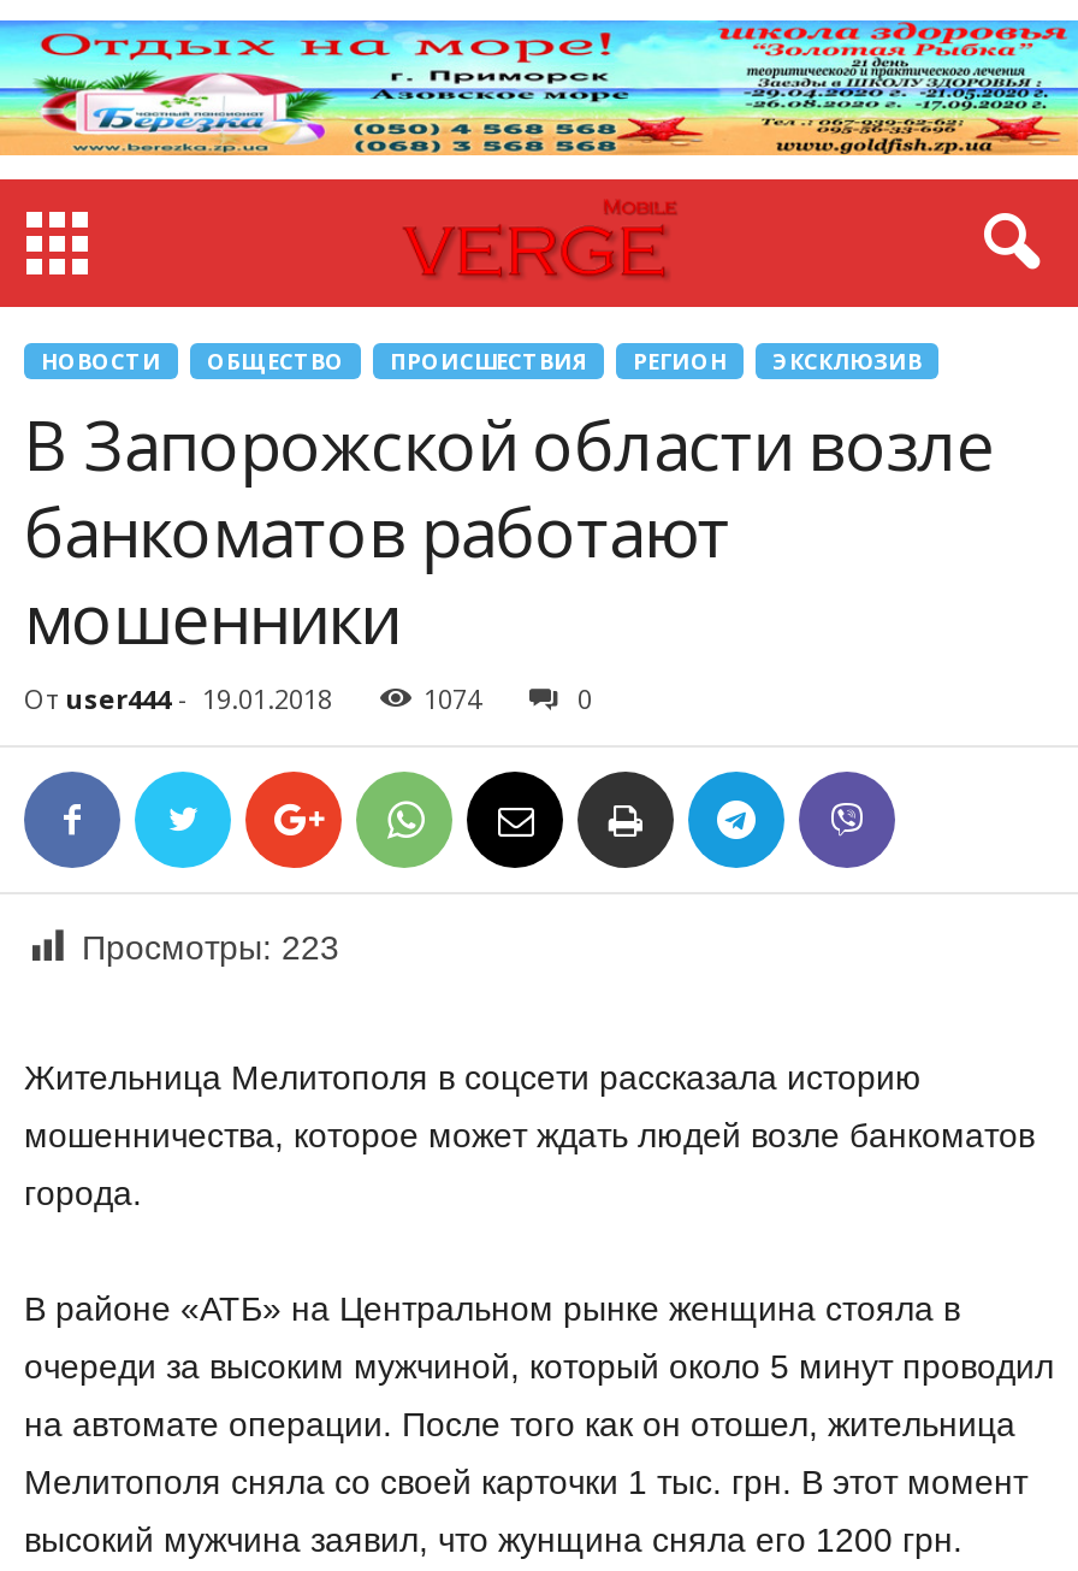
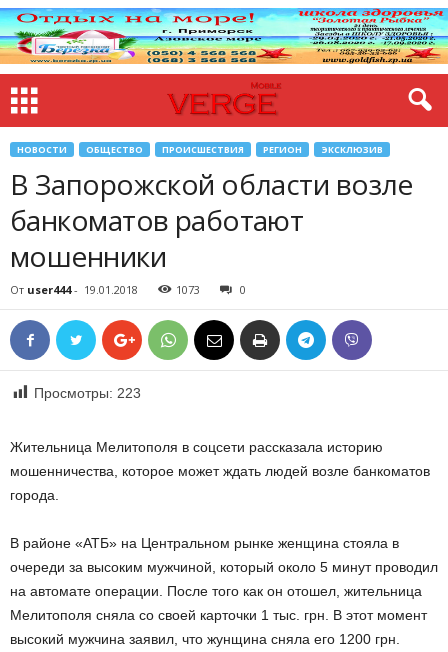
- 1074
+ 1073
